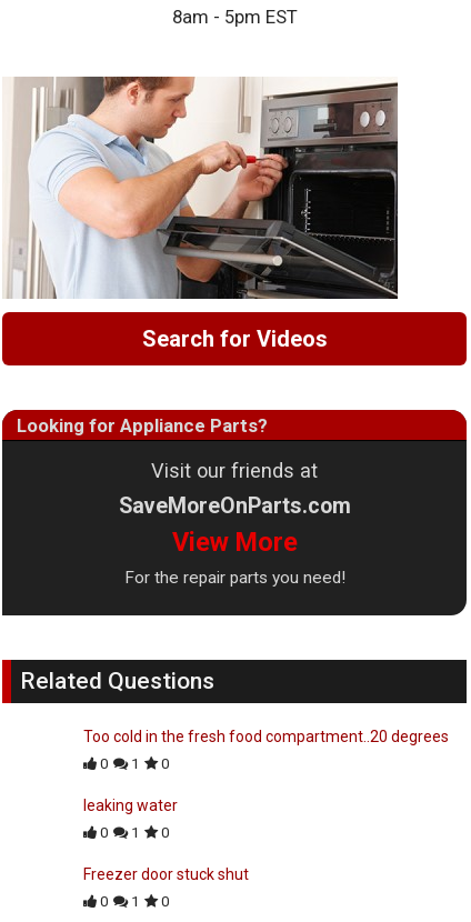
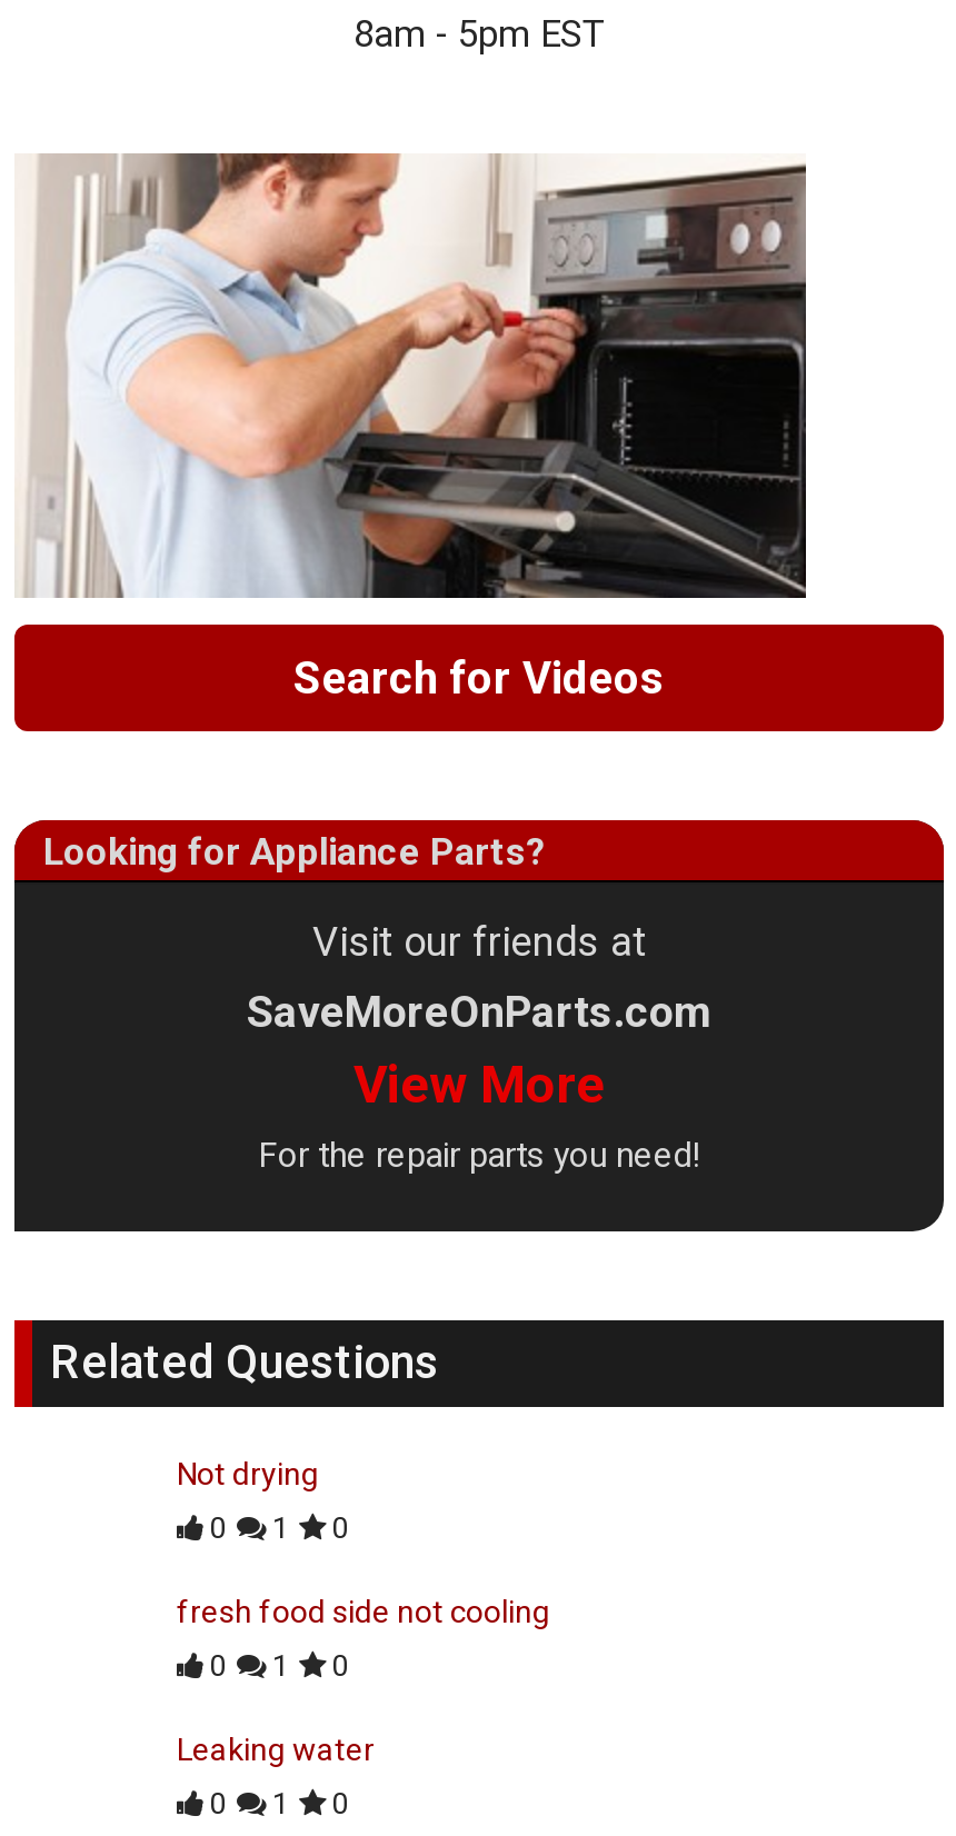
- Too cold in the fresh food compartment..20 degrees
+ Not drying

- leaking water
+ fresh food side not cooling

- Freezer door stuck shut
+ Leaking water
